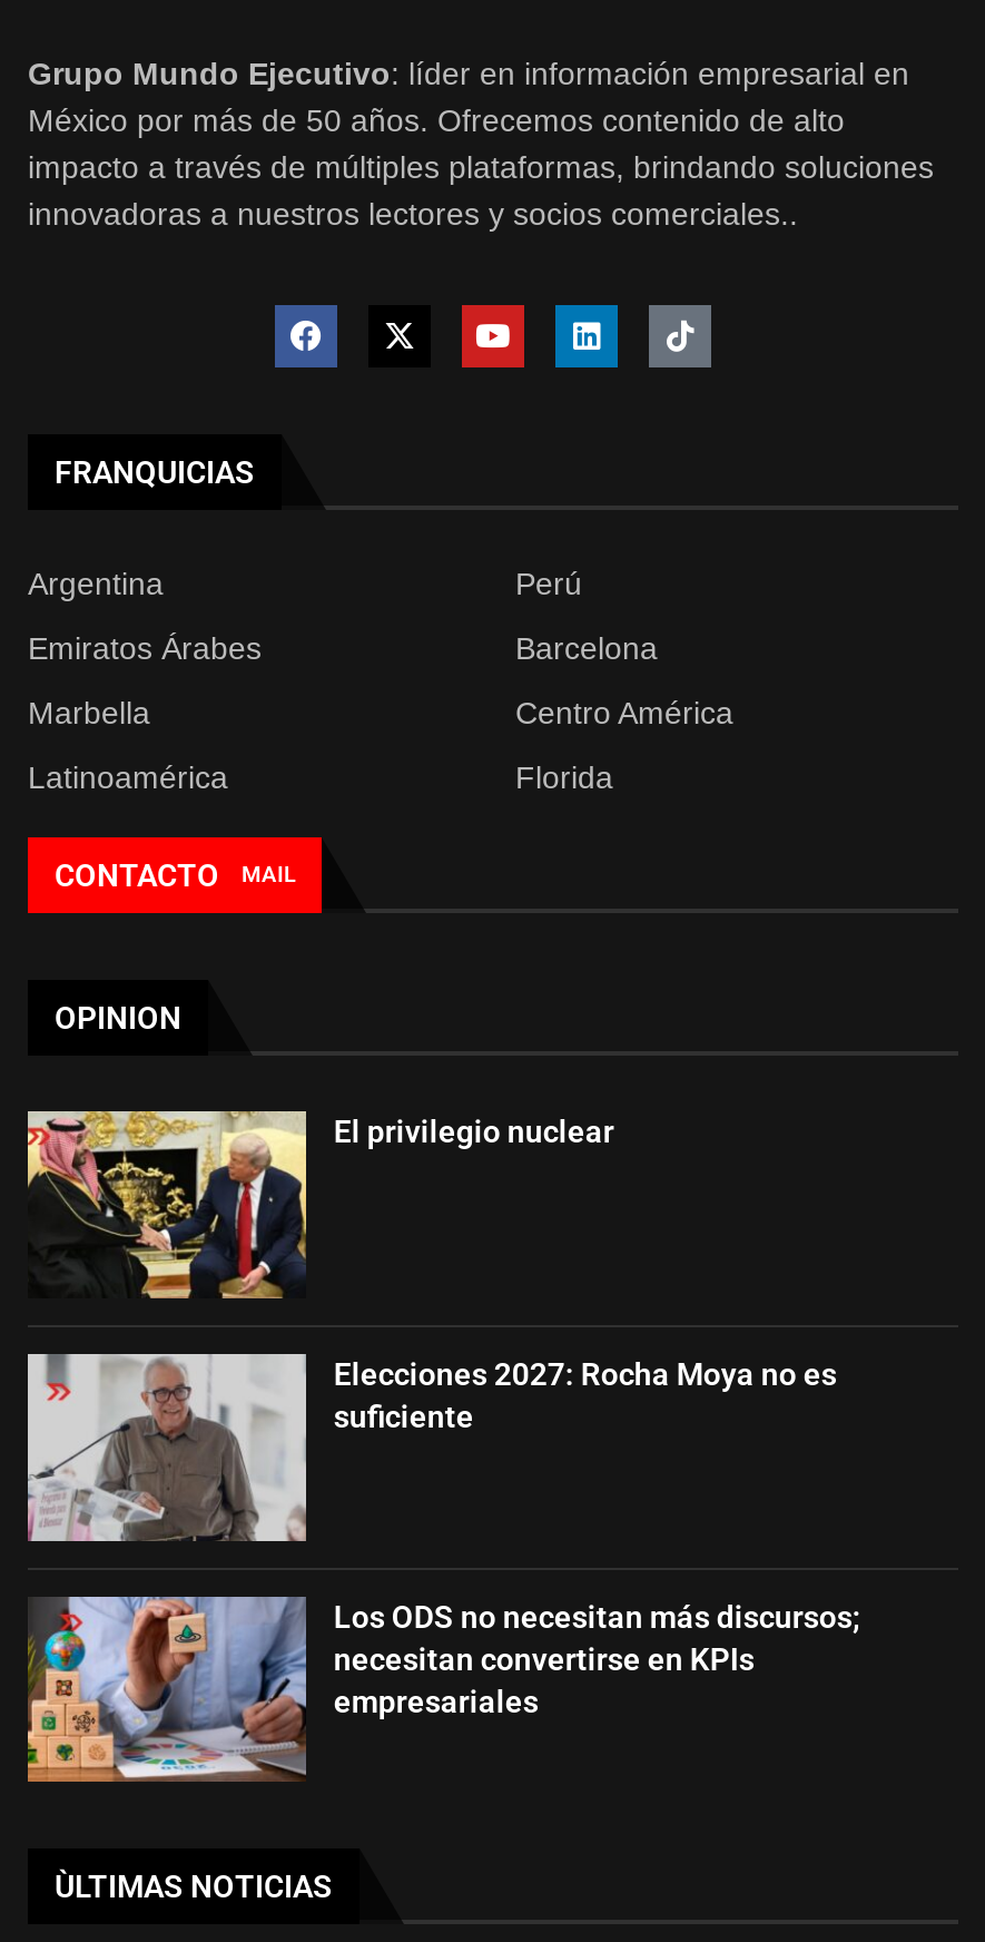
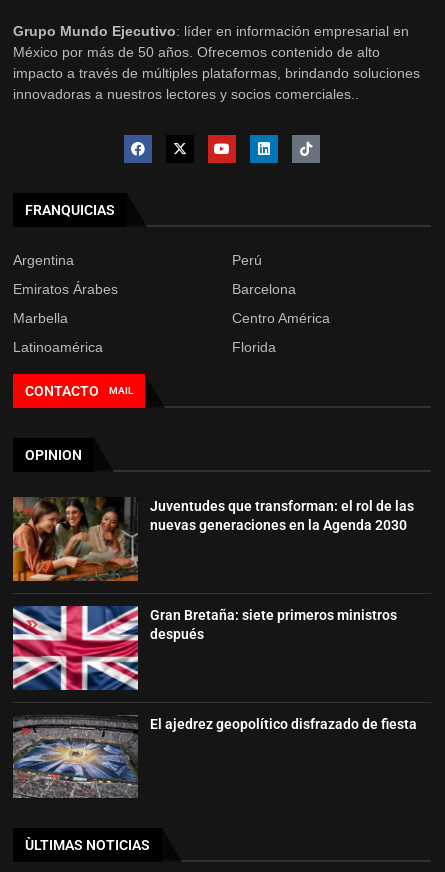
- [image]
- El privilegio nuclear
+ [image]
+ Juventudes que transforman: el rol de las
+ nuevas generaciones en la Agenda 2030

- [image]
- Elecciones 2027: Rocha Moya no es
- suficiente
+ [image]
+ Gran Bretaña: siete primeros ministros
+ después

- [image]
- Los ODS no necesitan más discursos;
- necesitan convertirse en KPIs
- empresariales
+ [image]
+ El ajedrez geopolítico disfrazado de fiesta
